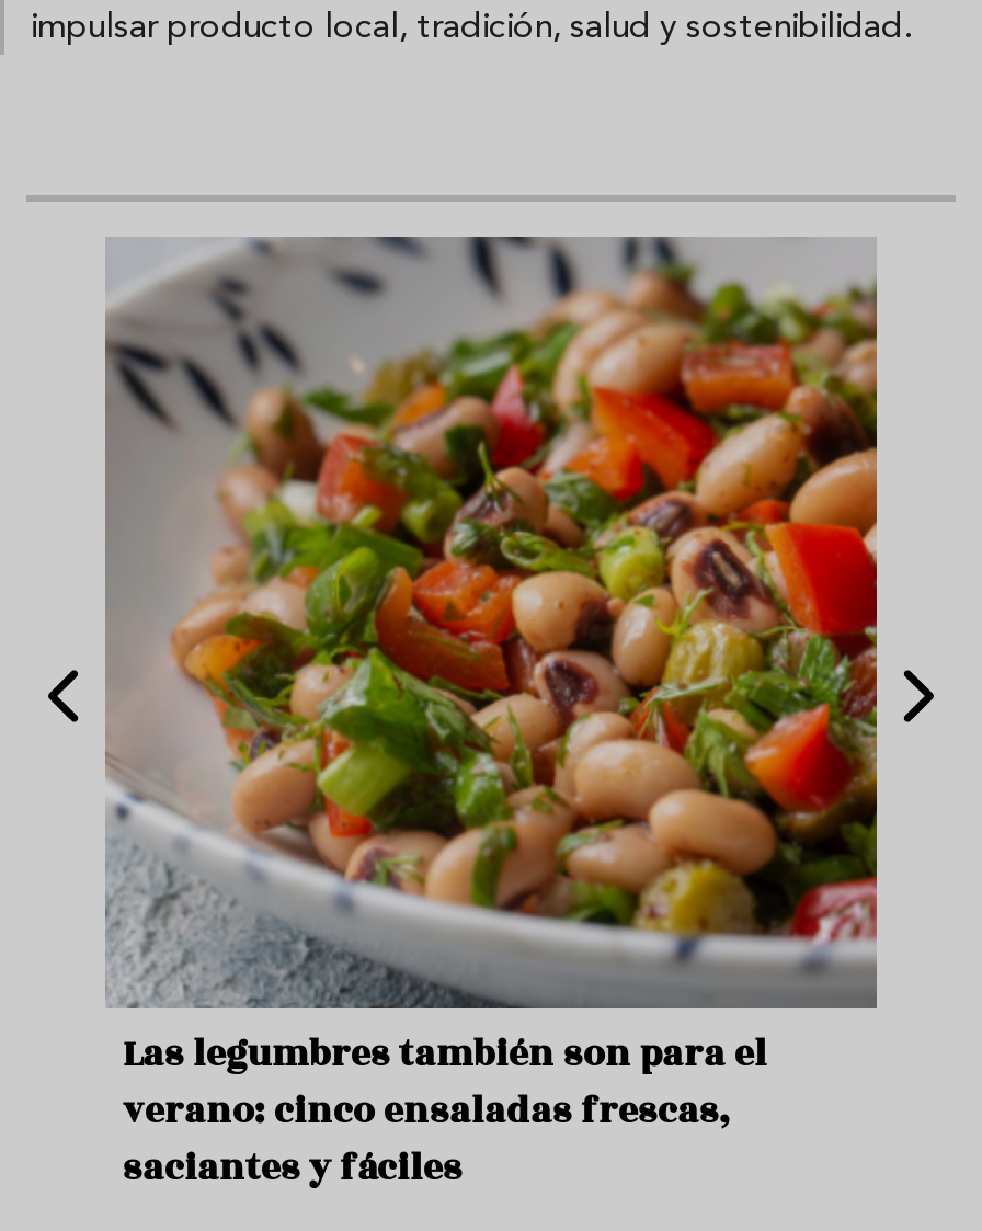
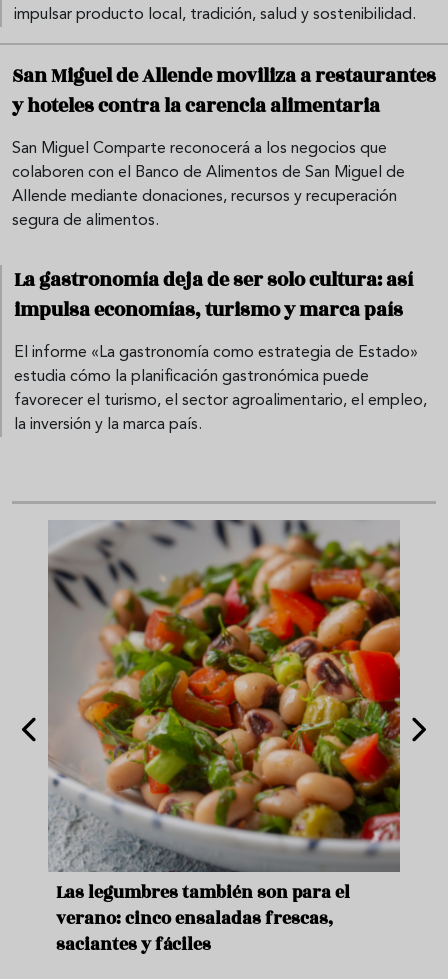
+ San Miguel de Allende moviliza a restaurantes
+ y hoteles contra la carencia alimentaria
+ San Miguel Comparte reconocerá a los negocios que
+ colaboren con el Banco de Alimentos de San Miguel de
+ Allende mediante donaciones, recursos y recuperación
+ segura de alimentos.
+ La gastronomía deja de ser solo cultura: así
+ impulsa economías, turismo y marca país
+ El informe «La gastronomía como estrategia de Estado»
+ estudia cómo la planificación gastronómica puede
+ favorecer el turismo, el sector agroalimentario, el empleo,
+ la inversión y la marca país.
